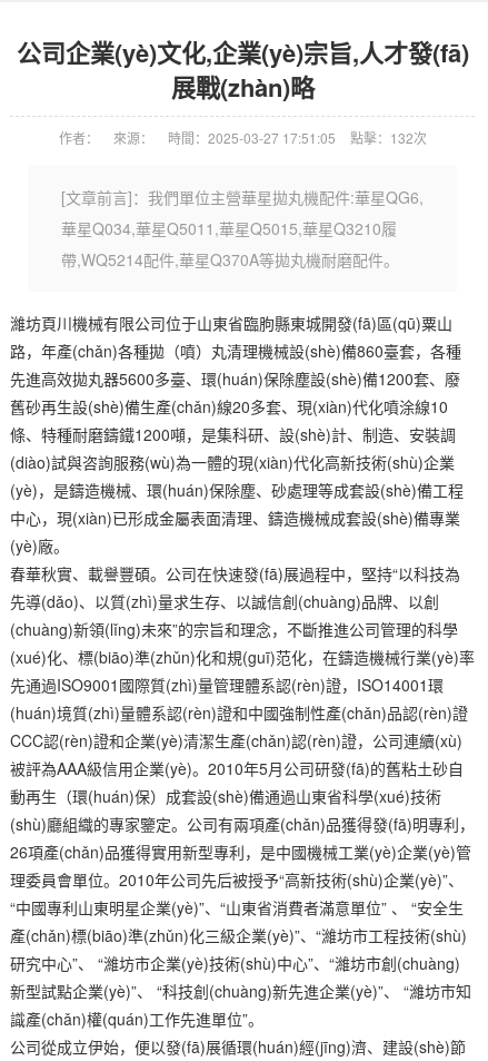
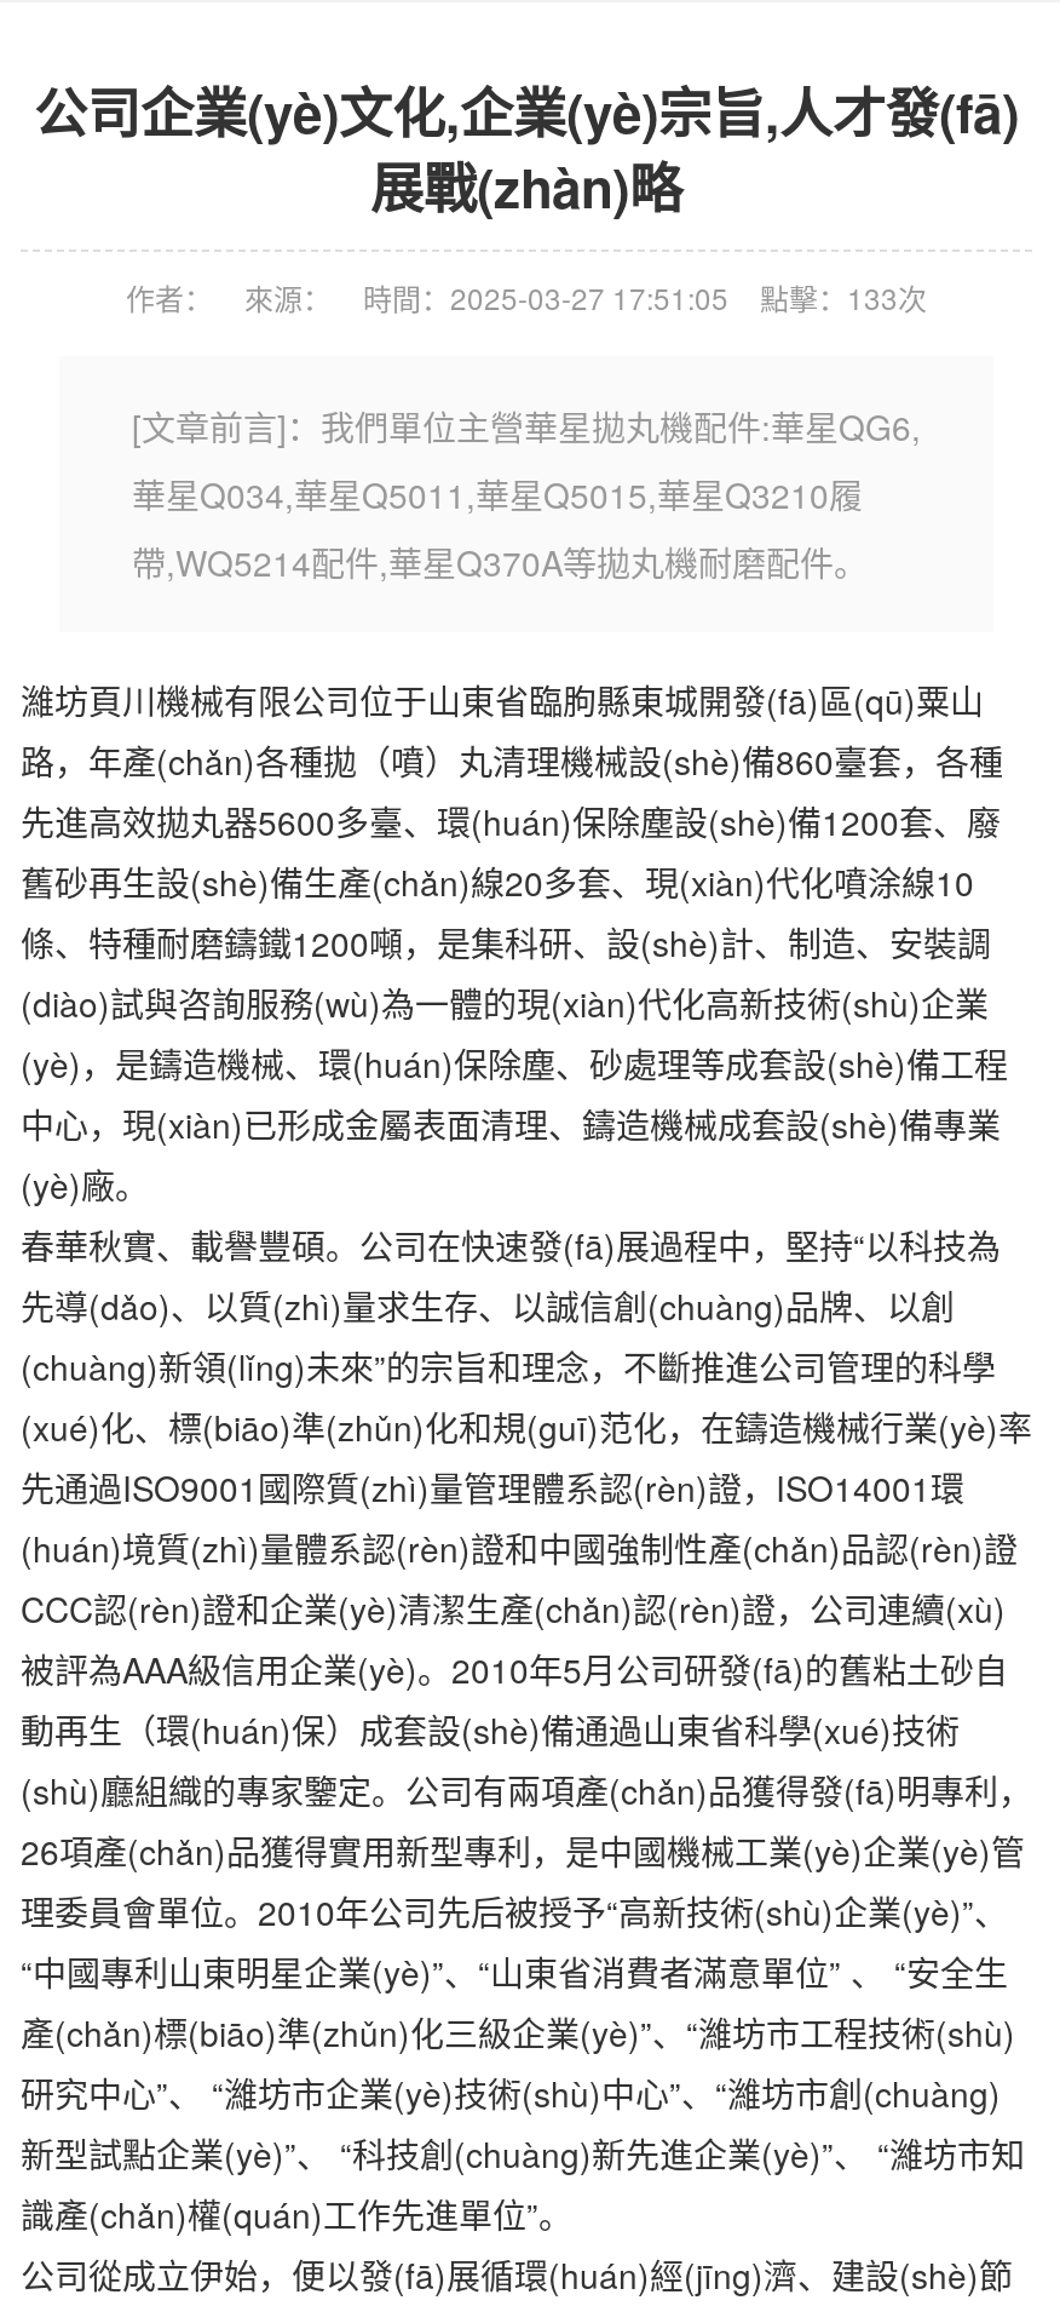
- 作者： 來源： 時間：2025-03-27 17:51:05 點擊：132次
+ 作者： 來源： 時間：2025-03-27 17:51:05 點擊：133次
